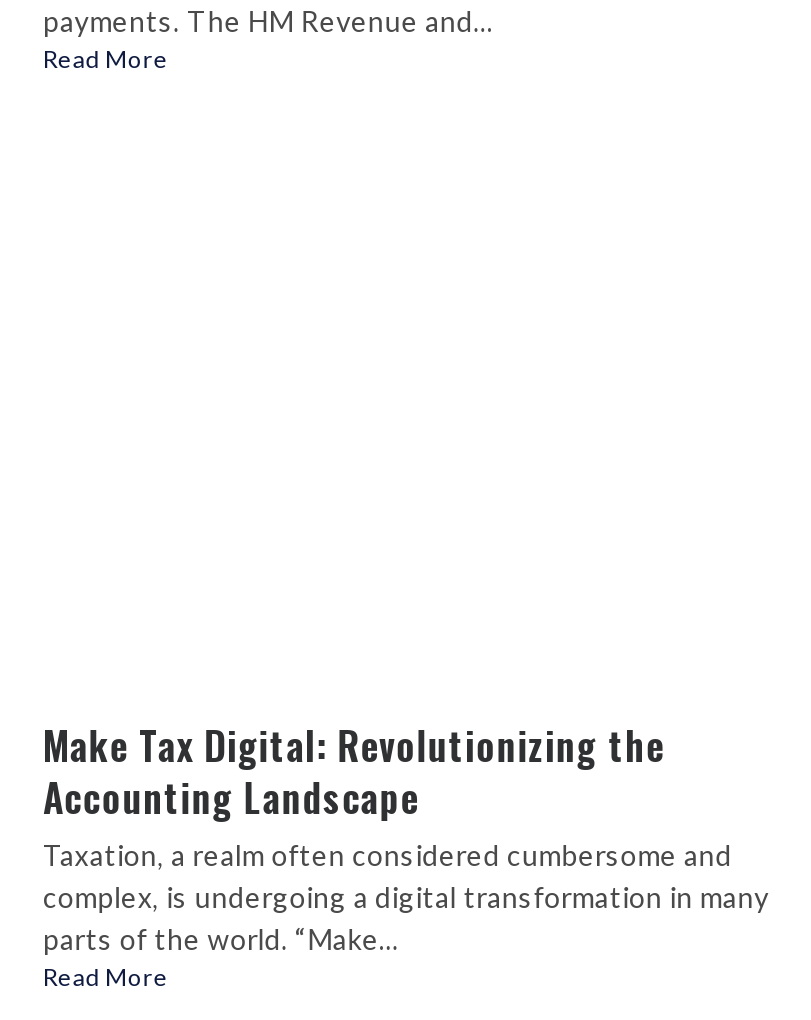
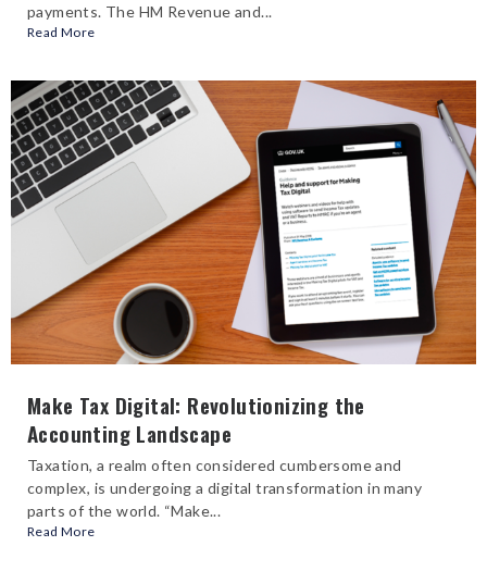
+ [image]
